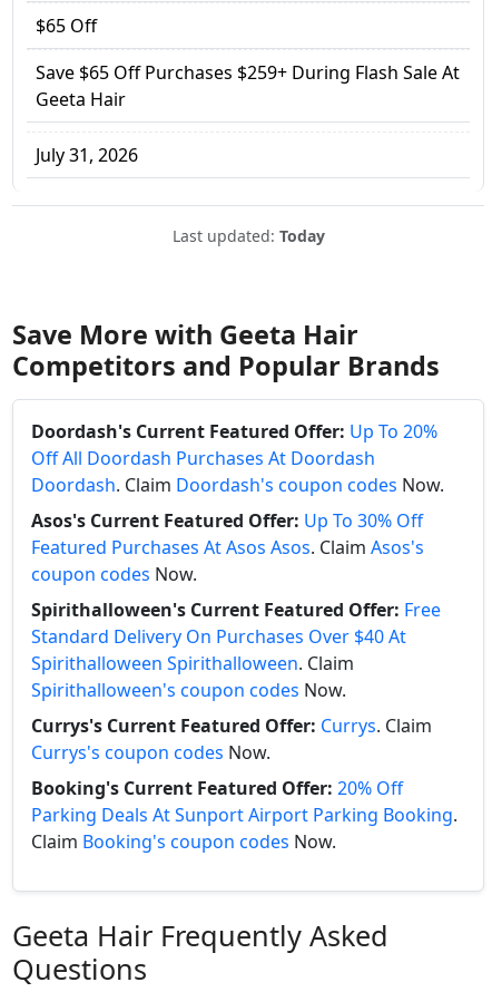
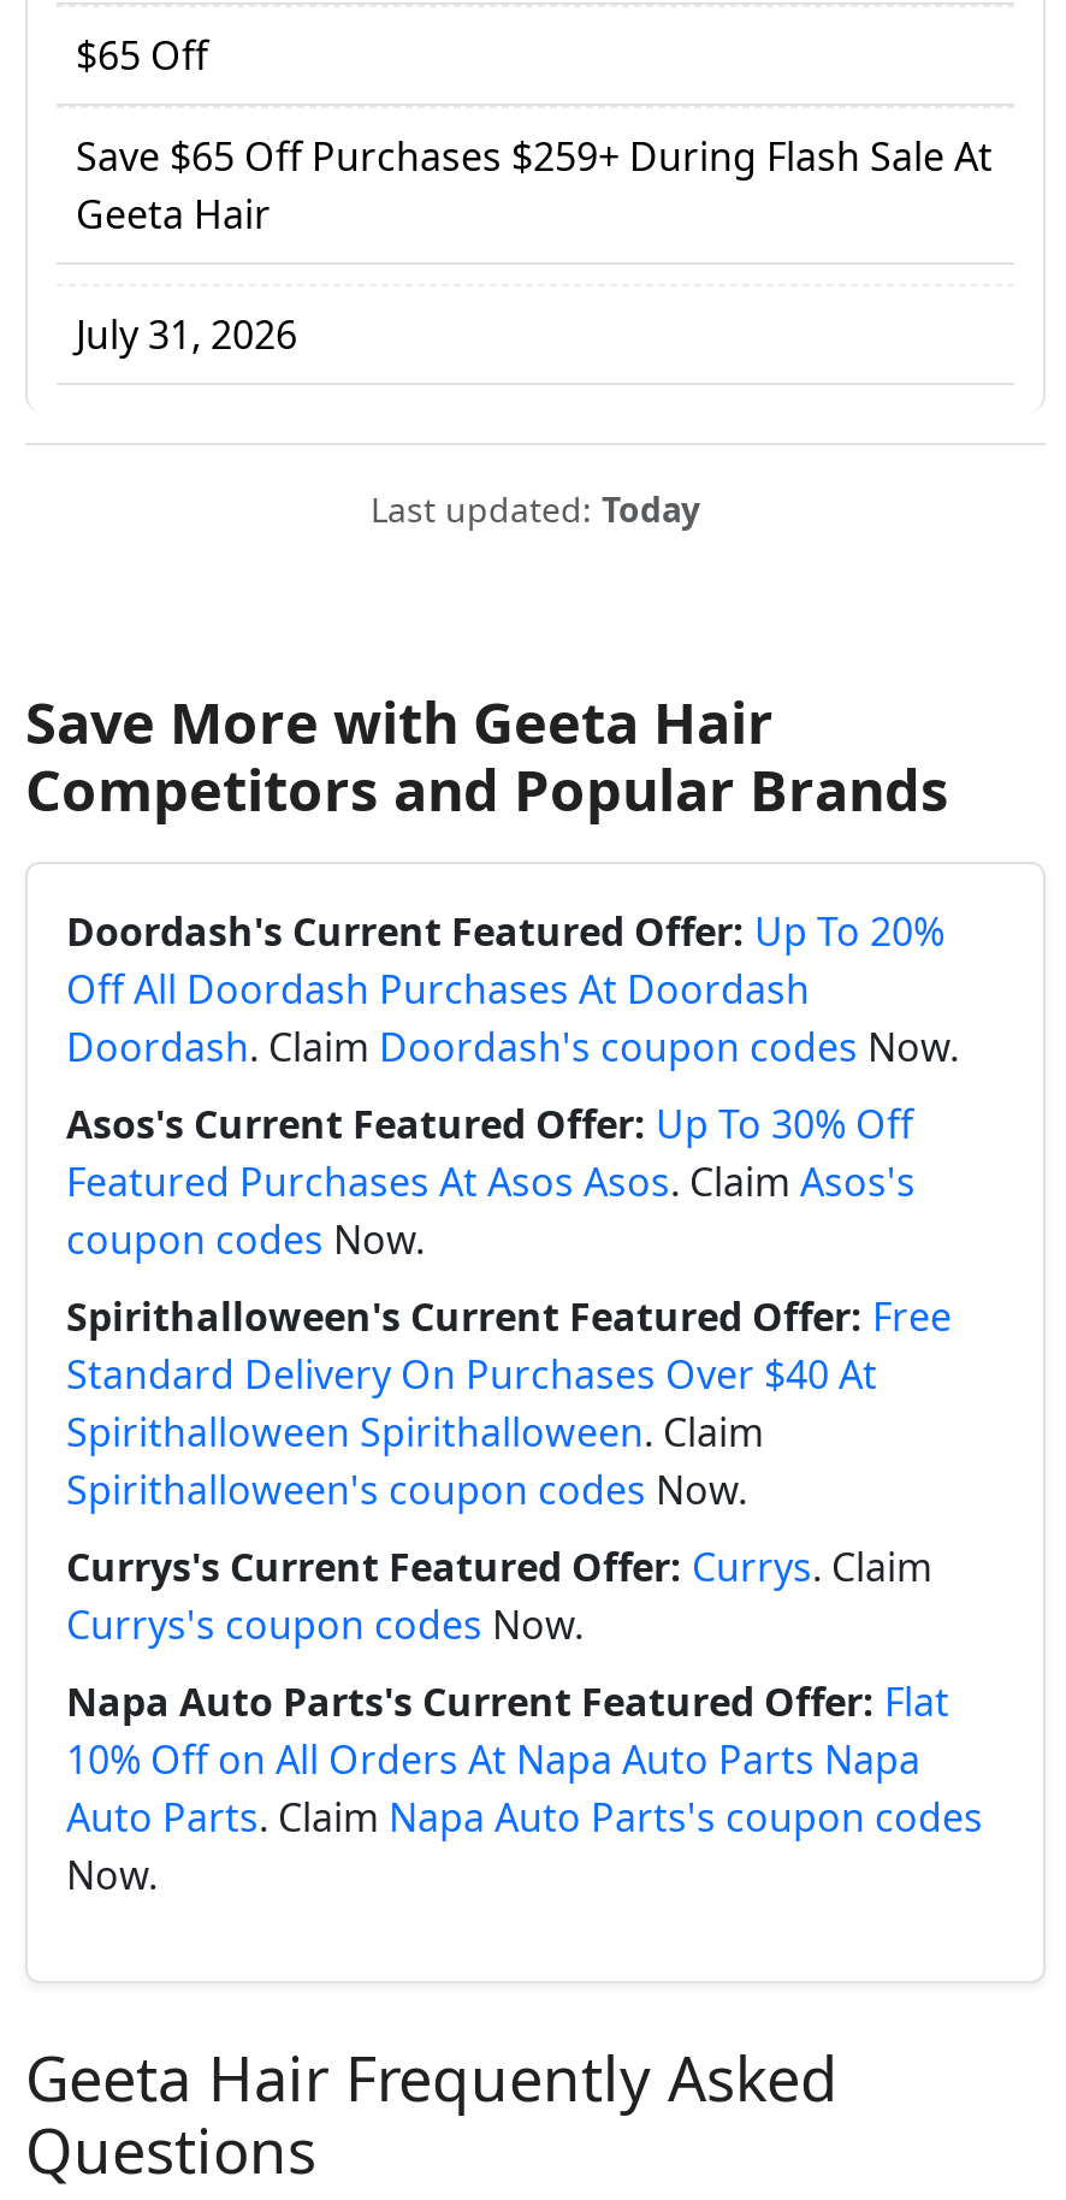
- Booking's Current Featured Offer: 20% Off
- Parking Deals At Sunport Airport Parking Booking.
- Claim Booking's coupon codes Now.
+ Napa Auto Parts's Current Featured Offer: Flat
+ 10% Off on All Orders At Napa Auto Parts Napa
+ Auto Parts. Claim Napa Auto Parts's coupon codes
+ Now.
